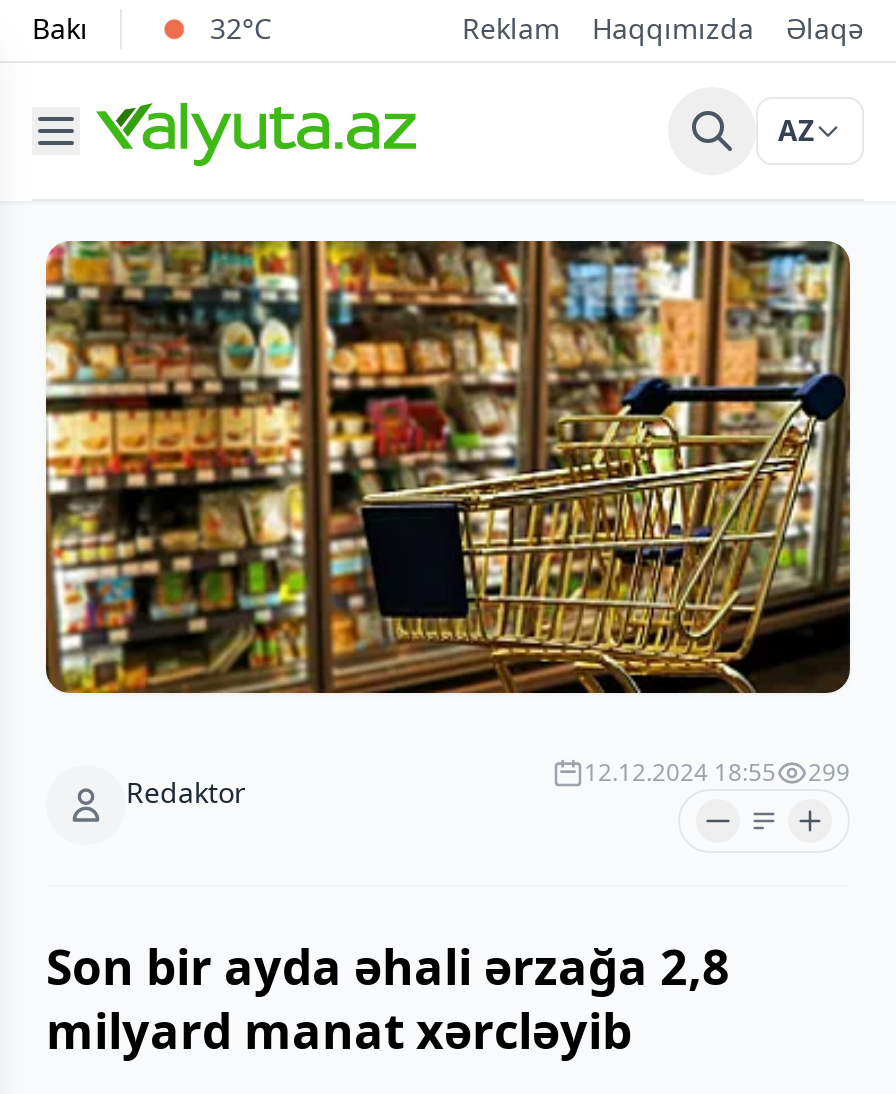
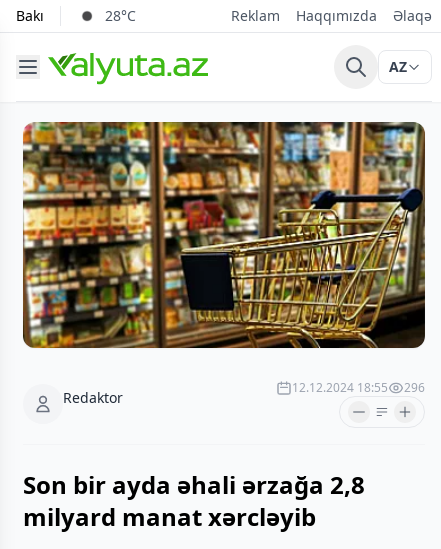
- 32°C
+ 28°C

- 12.12.2024 18:55 299
+ 12.12.2024 18:55 296
